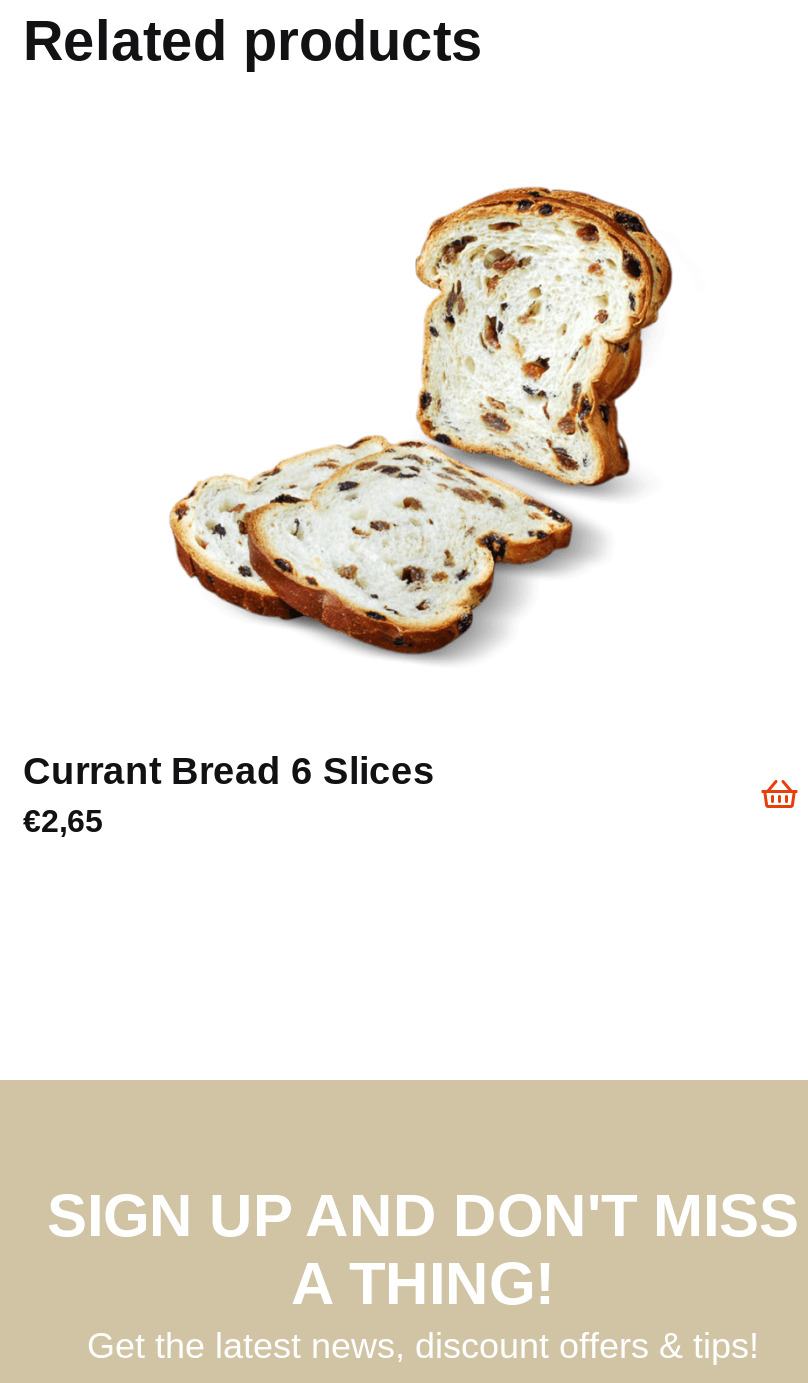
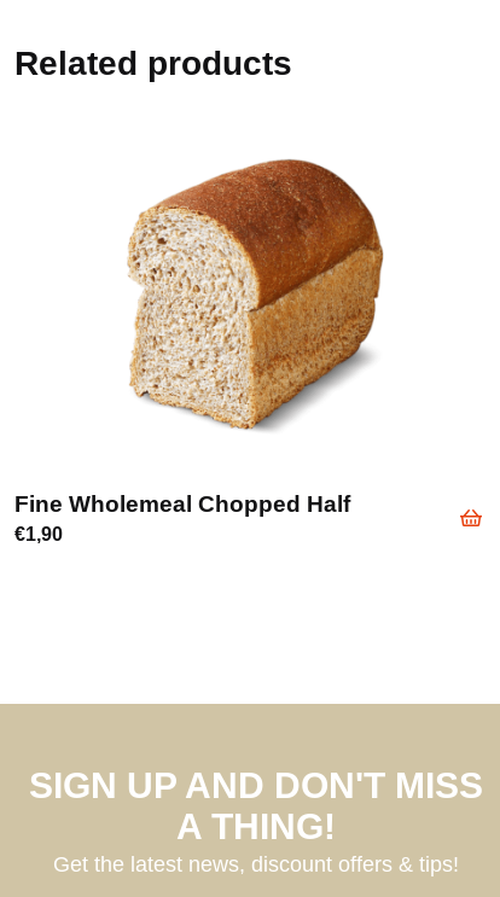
- [image]
+ [image]

- Currant Bread 6 Slices
- €2,65
+ Fine Wholemeal Chopped Half
+ €1,90
